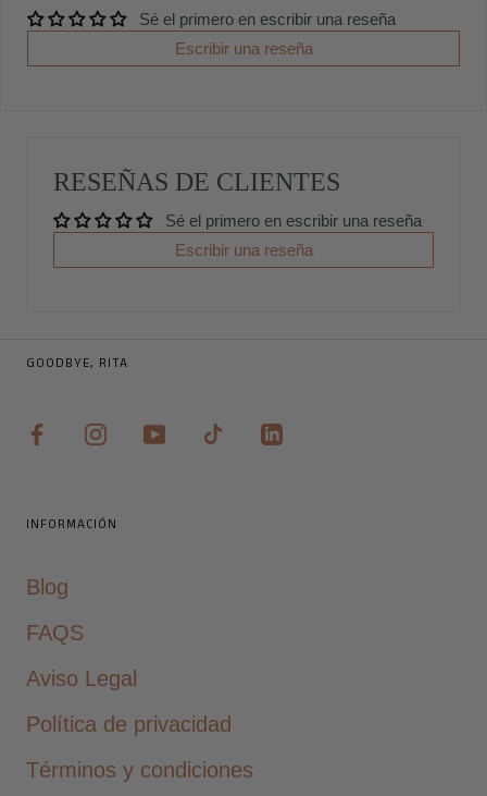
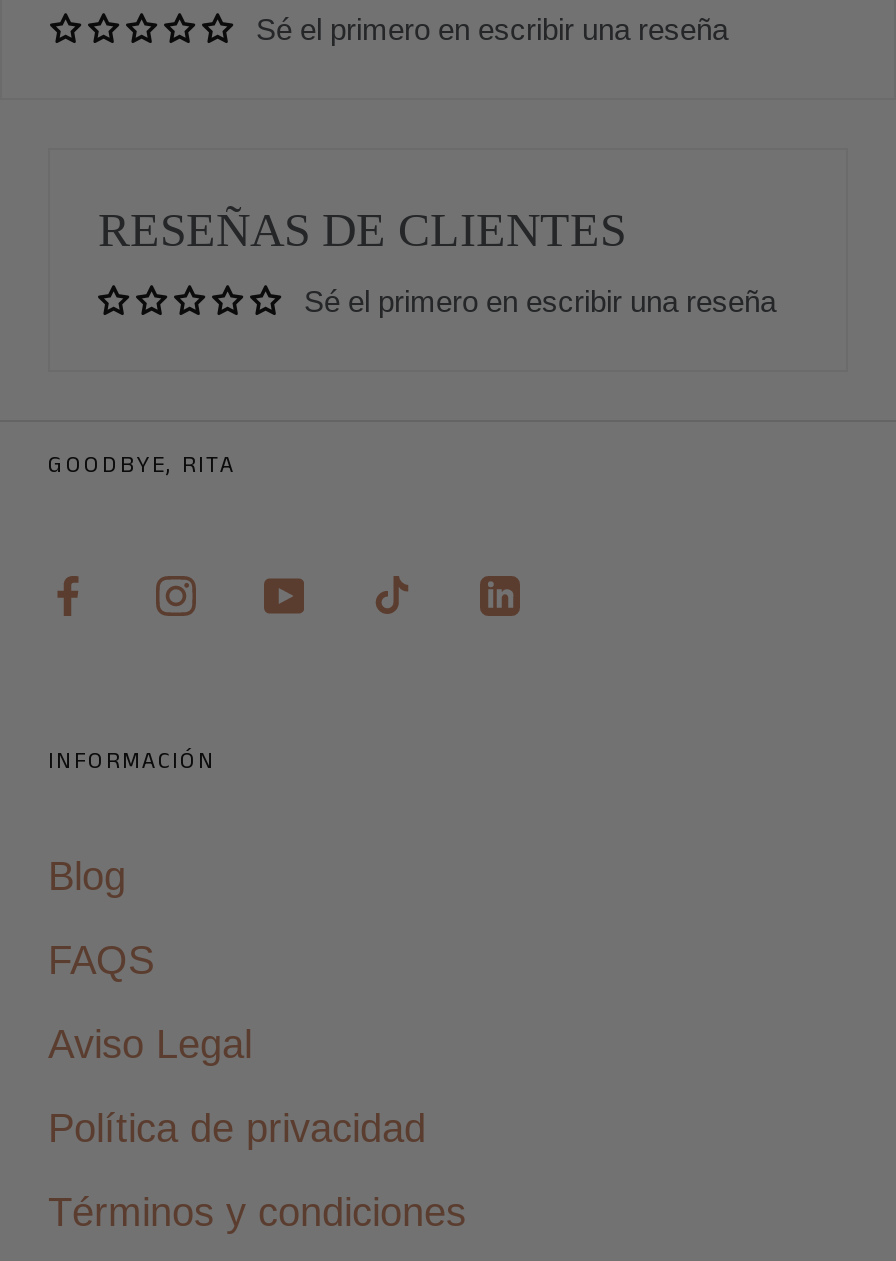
- Escribir una reseña

- Escribir una reseña
